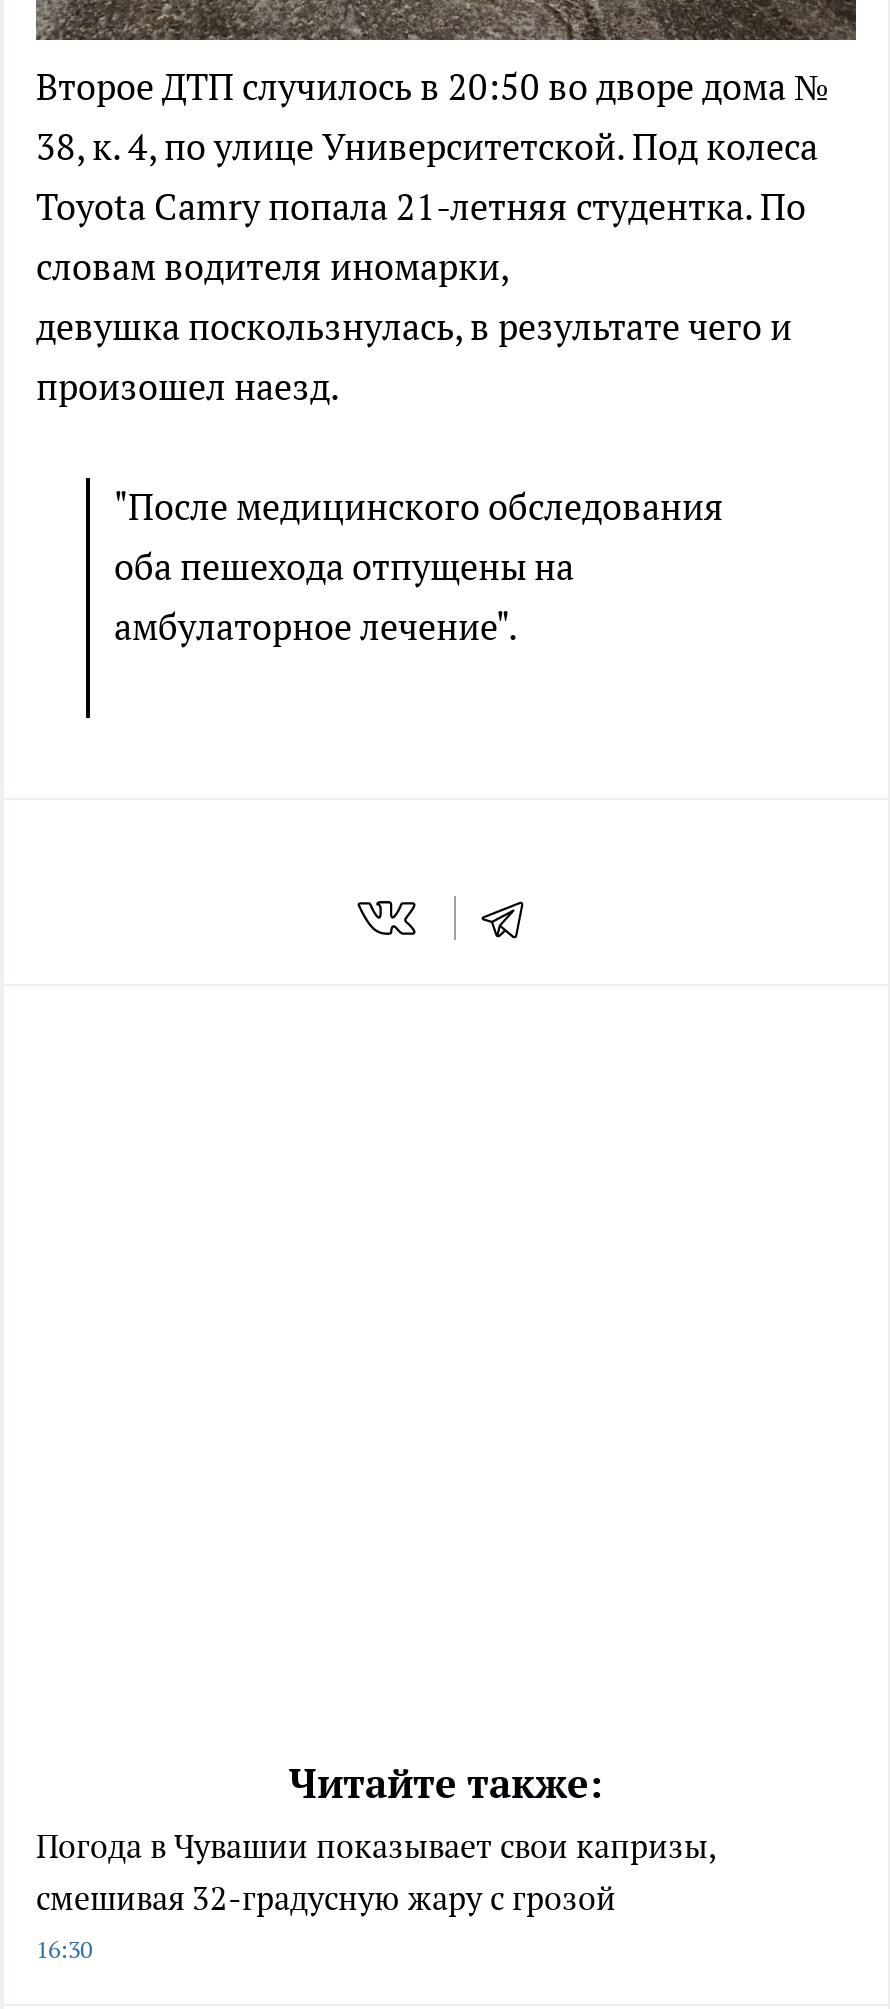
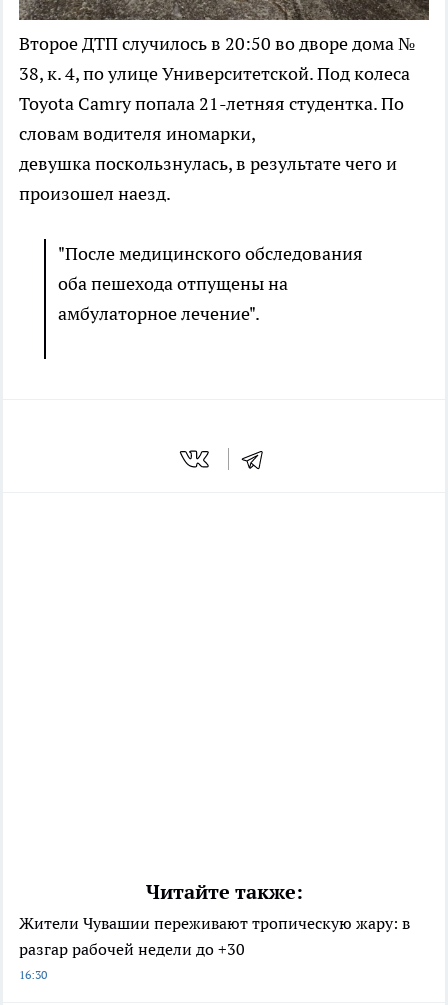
- Погода в Чувашии показывает свои капризы,
- смешивая 32-градусную жару с грозой
+ Жители Чувашии переживают тропическую жару: в
+ разгар рабочей недели до +30
